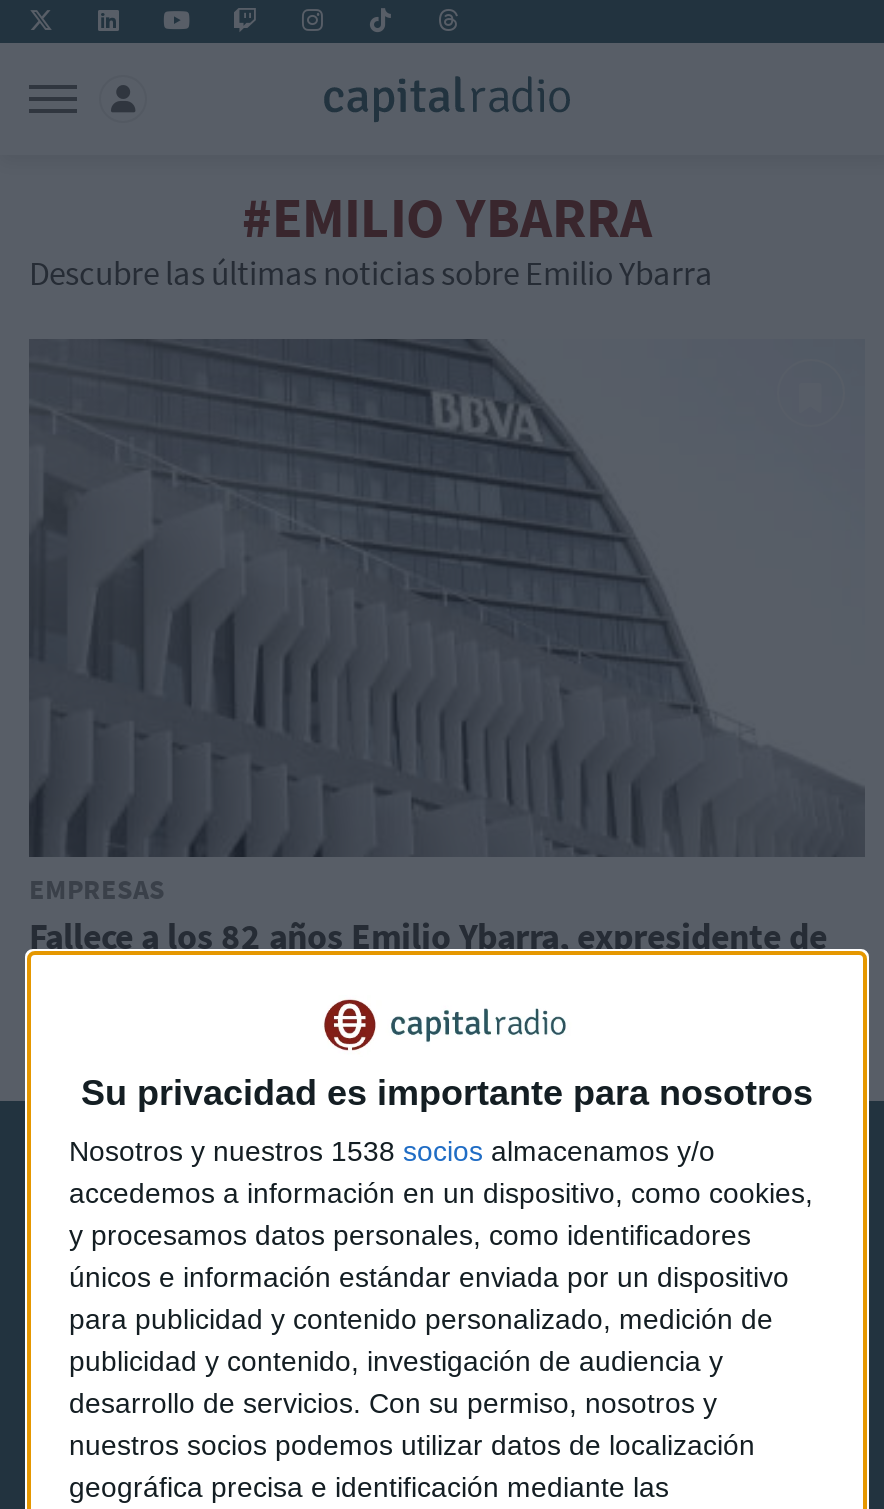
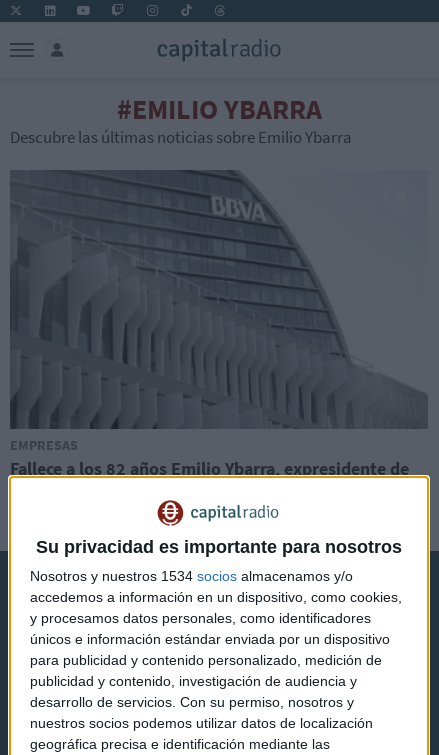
- Nosotros y nuestros 1538 socios almacenamos y/o
+ Nosotros y nuestros 1534 socios almacenamos y/o
